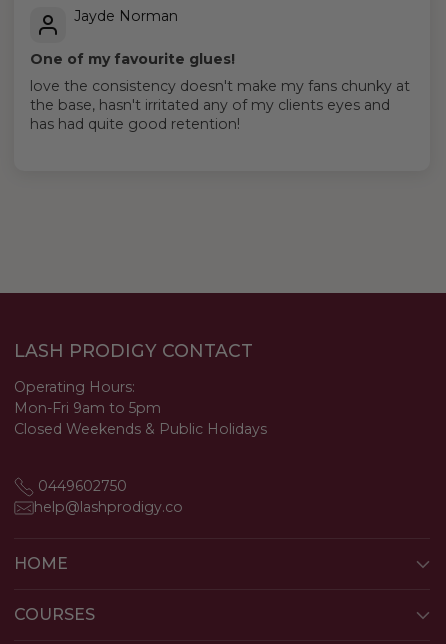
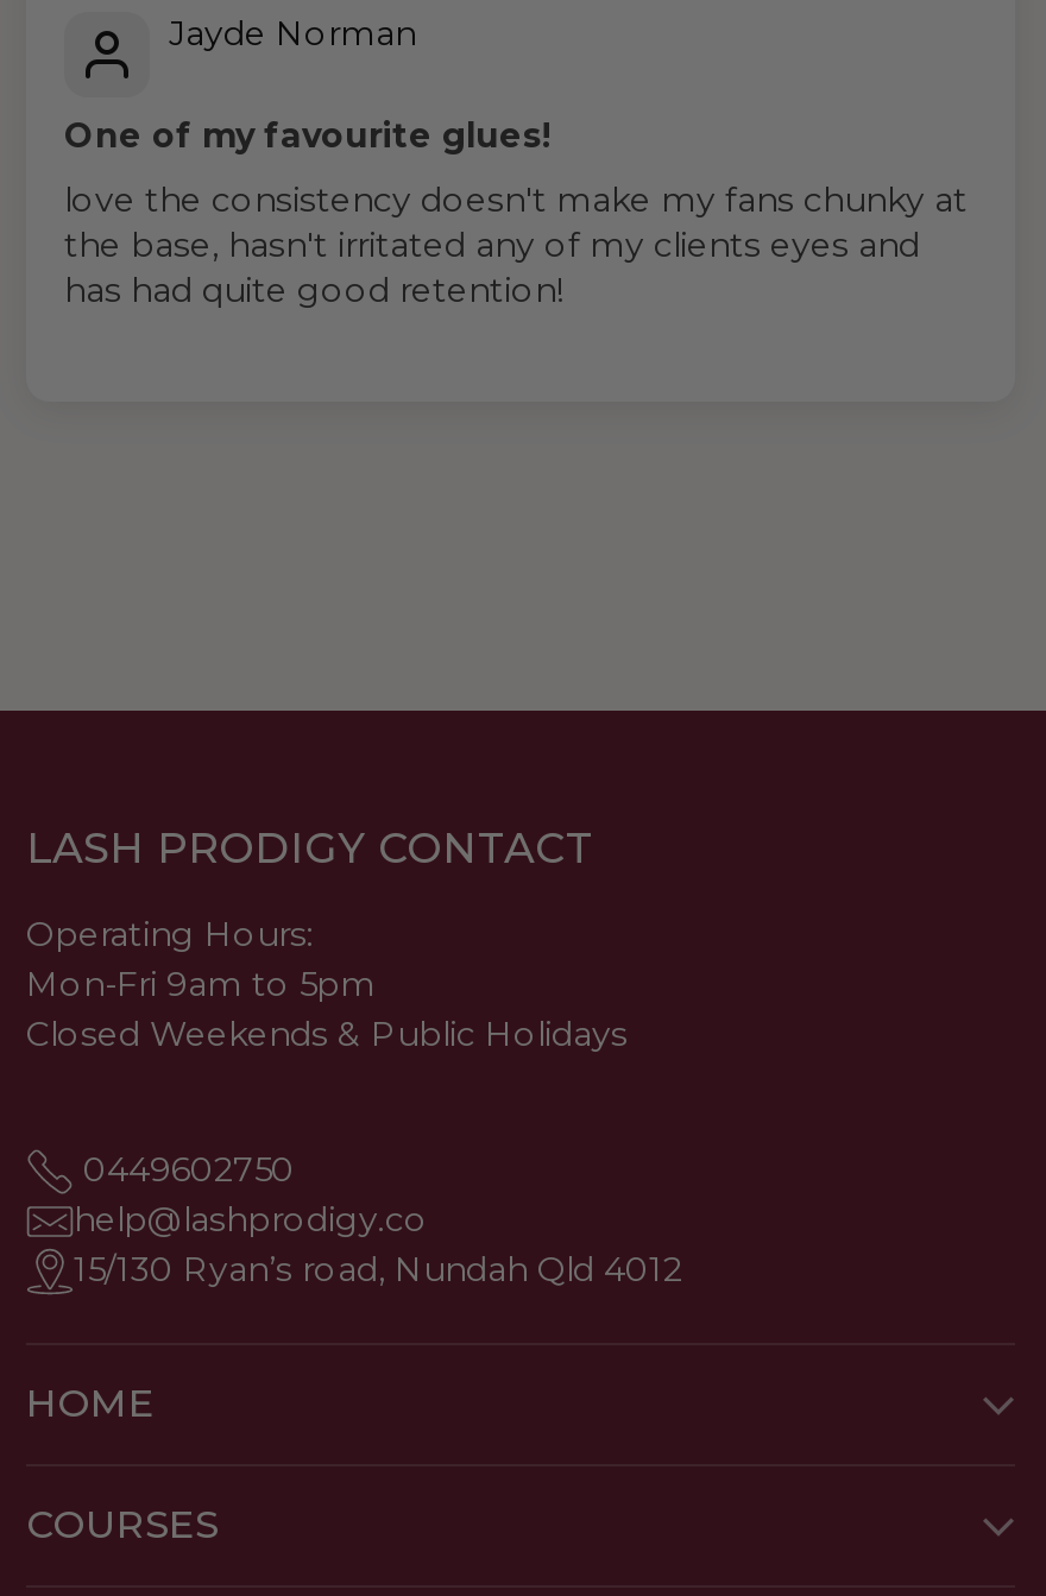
+ 15/130 Ryan’s road, Nundah Qld 4012
